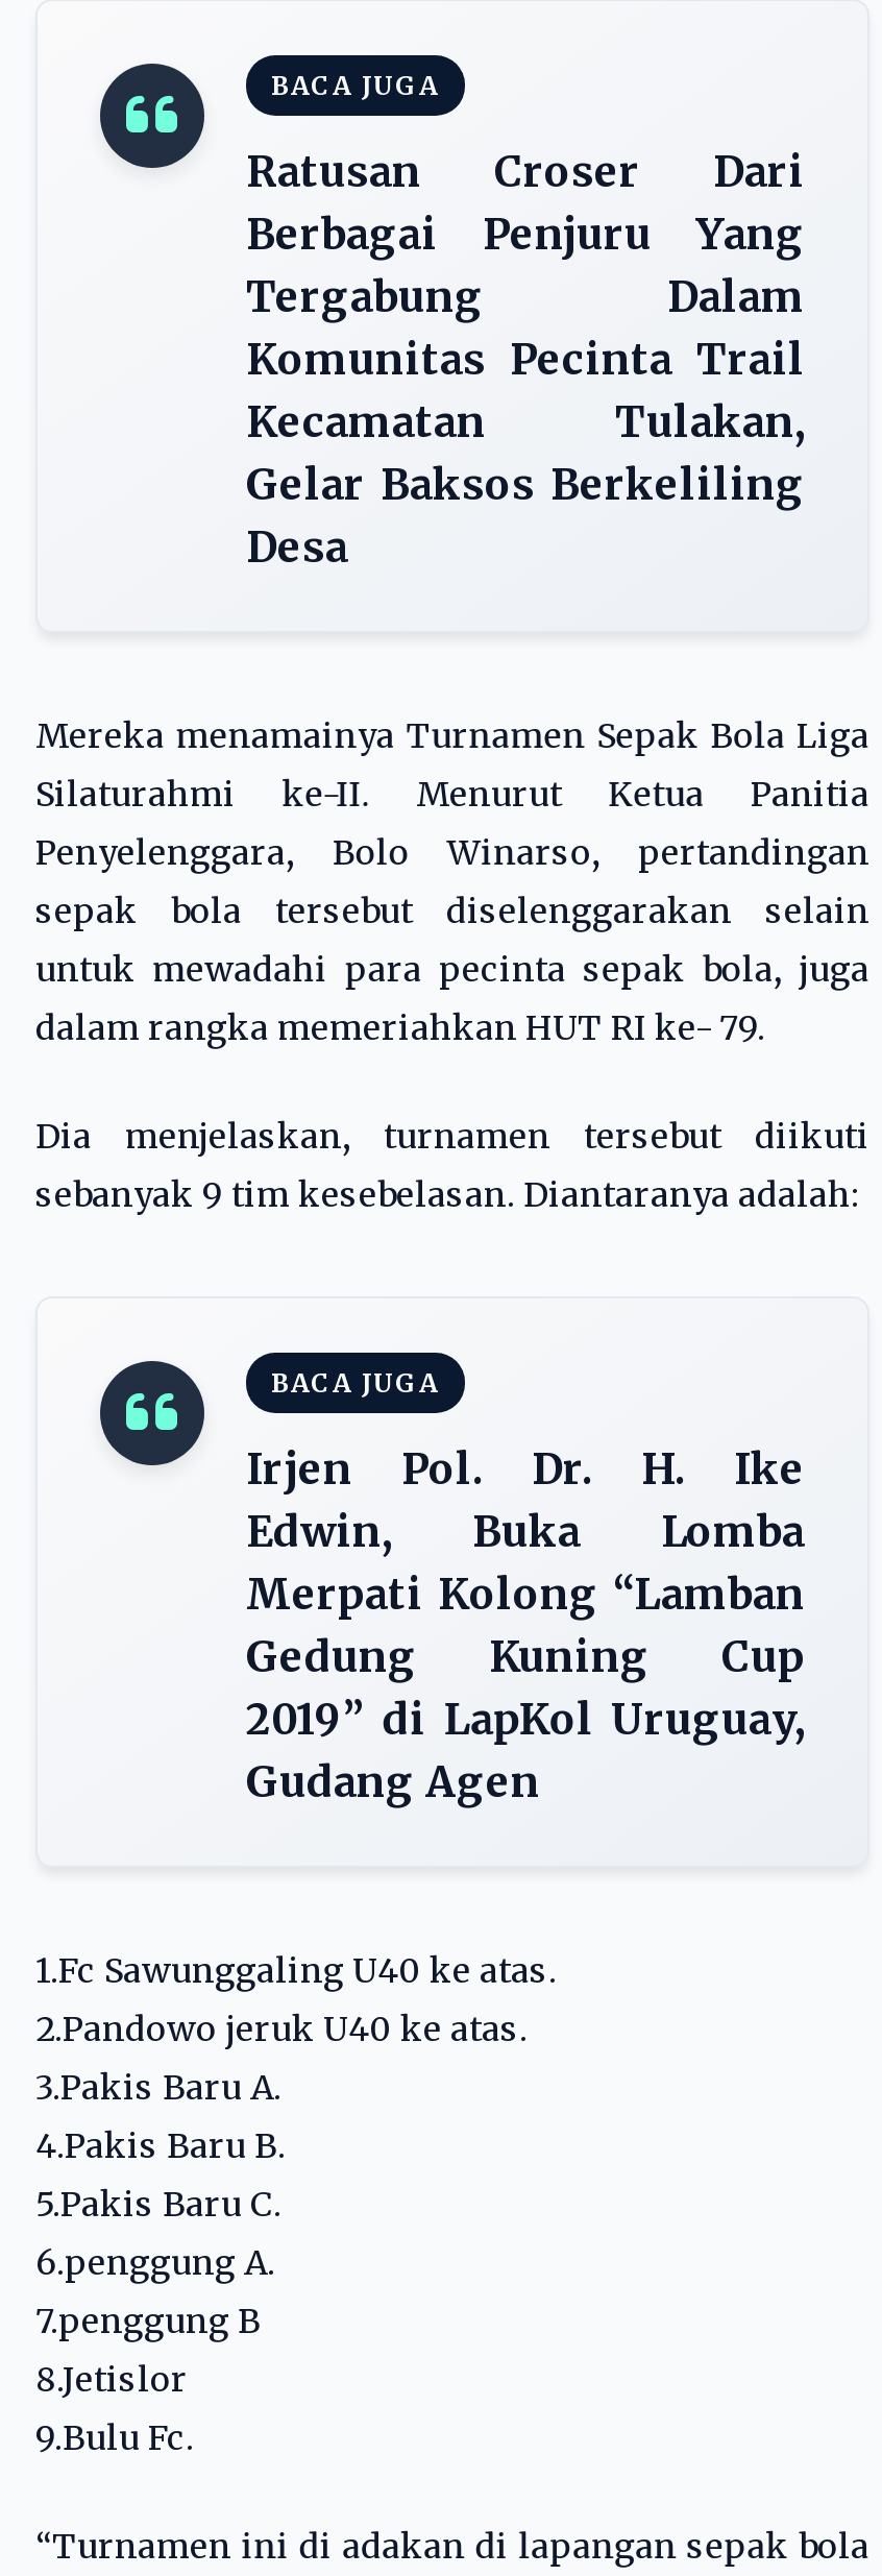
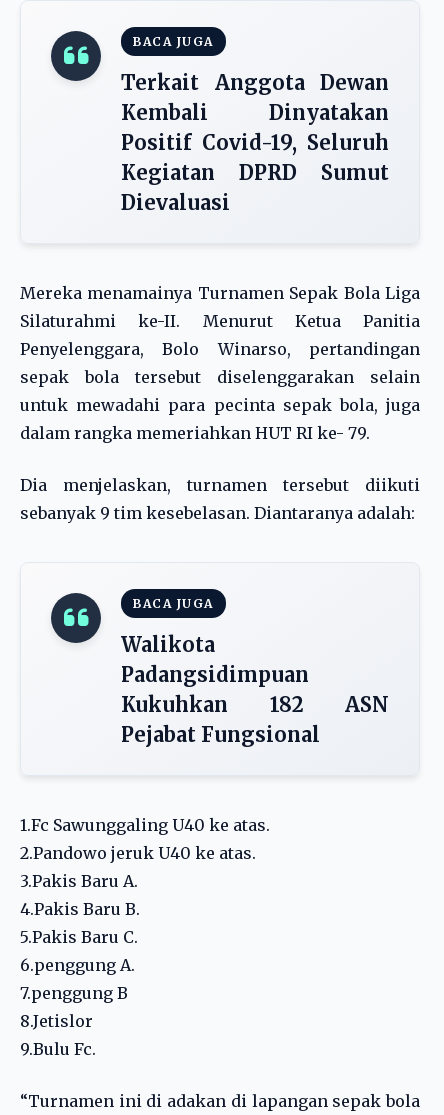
- Ratusan Croser Dari
- Berbagai Penjuru Yang
- Tergabung Dalam
- Komunitas Pecinta Trail
- Kecamatan Tulakan,
- Gelar Baksos Berkeliling
- Desa
+ Terkait Anggota Dewan
+ Kembali Dinyatakan
+ Positif Covid-19, Seluruh
+ Kegiatan DPRD Sumut
+ Dievaluasi

- Irjen Pol. Dr. H. Ike
- Edwin, Buka Lomba
- Merpati Kolong “Lamban
- Gedung Kuning Cup
- 2019” di LapKol Uruguay,
- Gudang Agen
+ Walikota
+ Padangsidimpuan
+ Kukuhkan 182 ASN
+ Pejabat Fungsional
